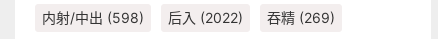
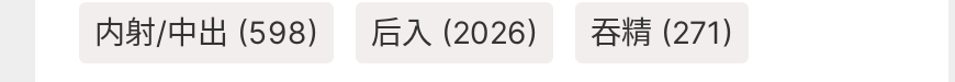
- 后入(2022)
+ 后入(2026)

- 吞精(269)
+ 吞精(271)
